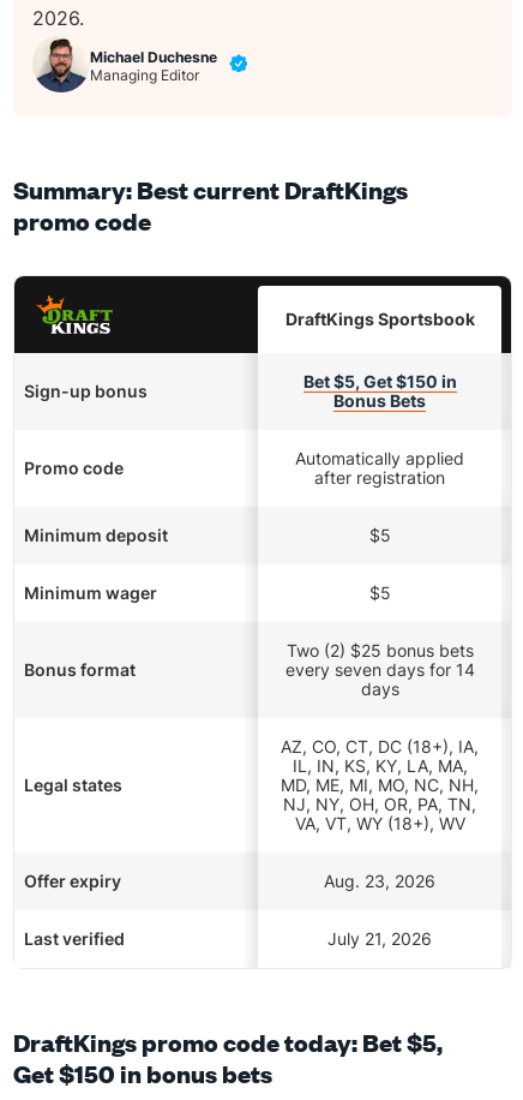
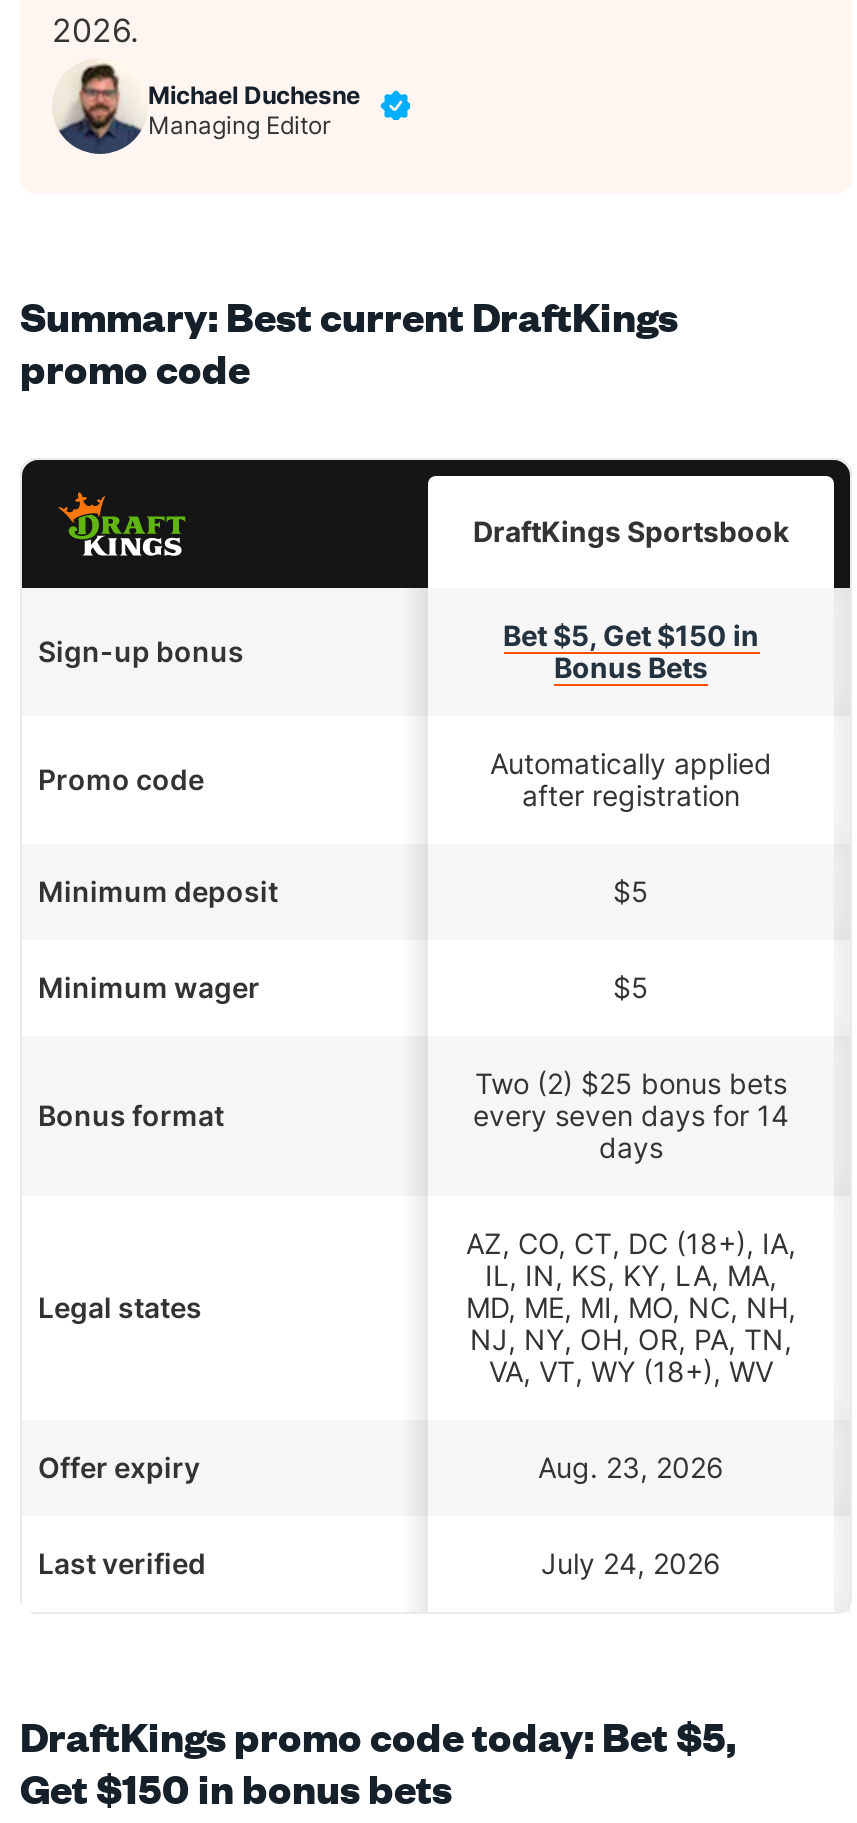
- July 21, 2026
+ July 24, 2026
